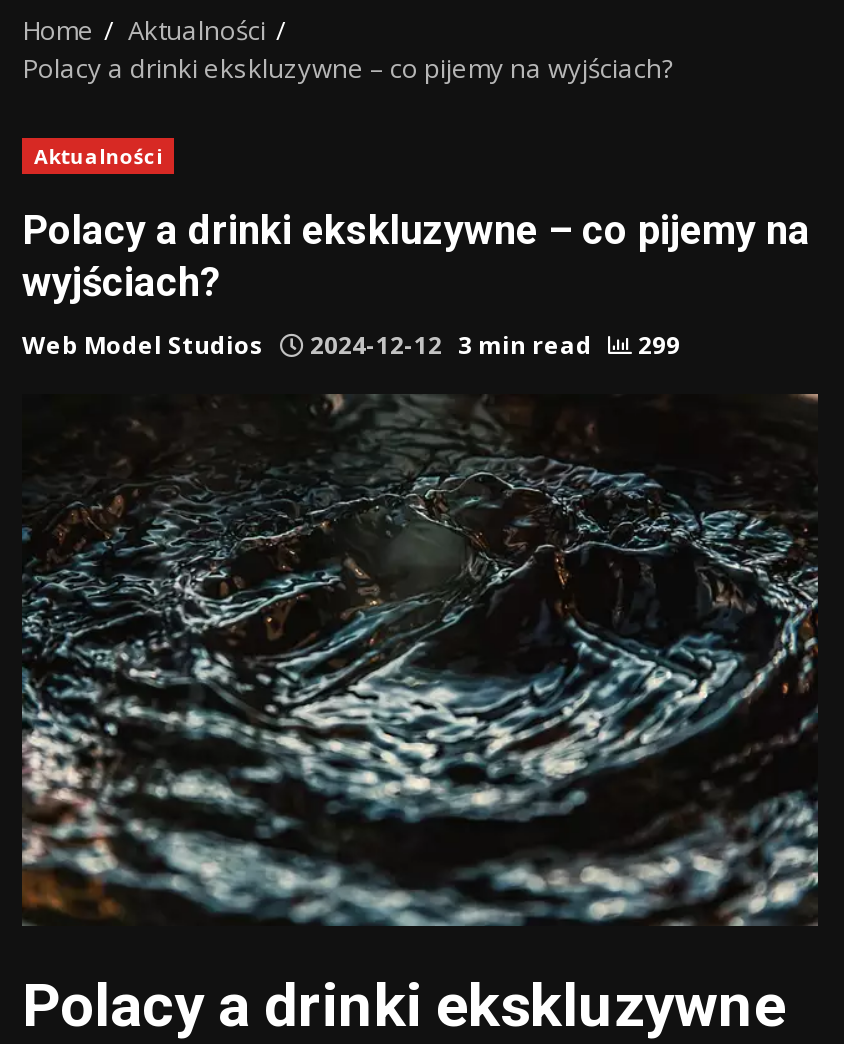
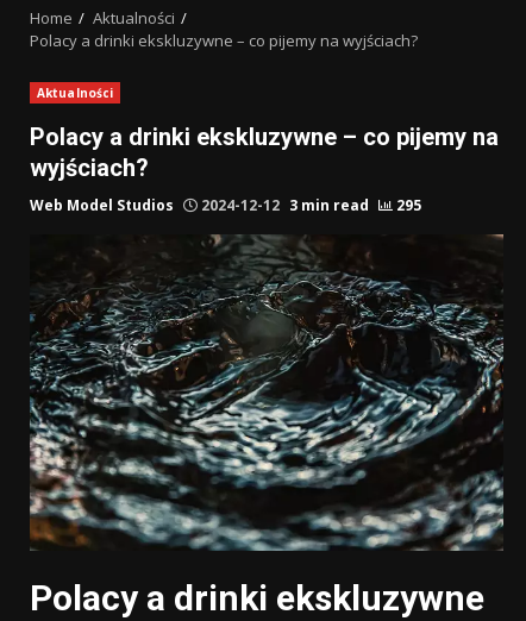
- Web Model Studios 2024-12-12 3 min read 299
+ Web Model Studios 2024-12-12 3 min read 295
